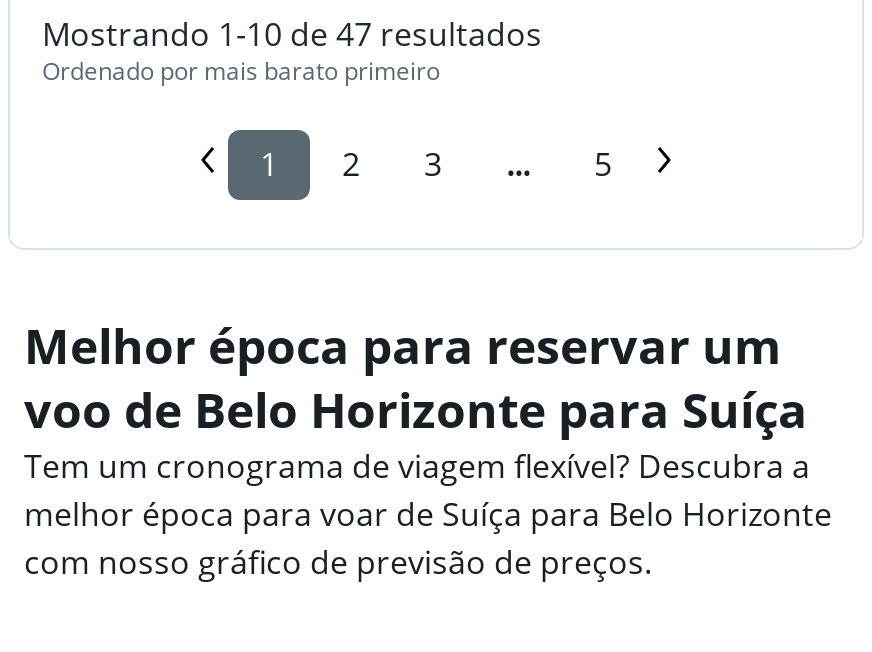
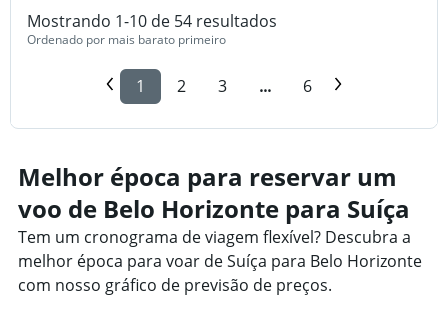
- Mostrando 1-10 de 47 resultados
+ Mostrando 1-10 de 54 resultados

- 5
+ 6
